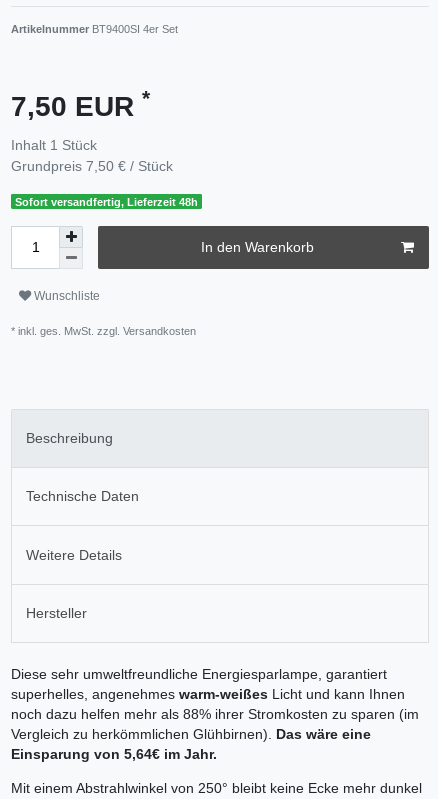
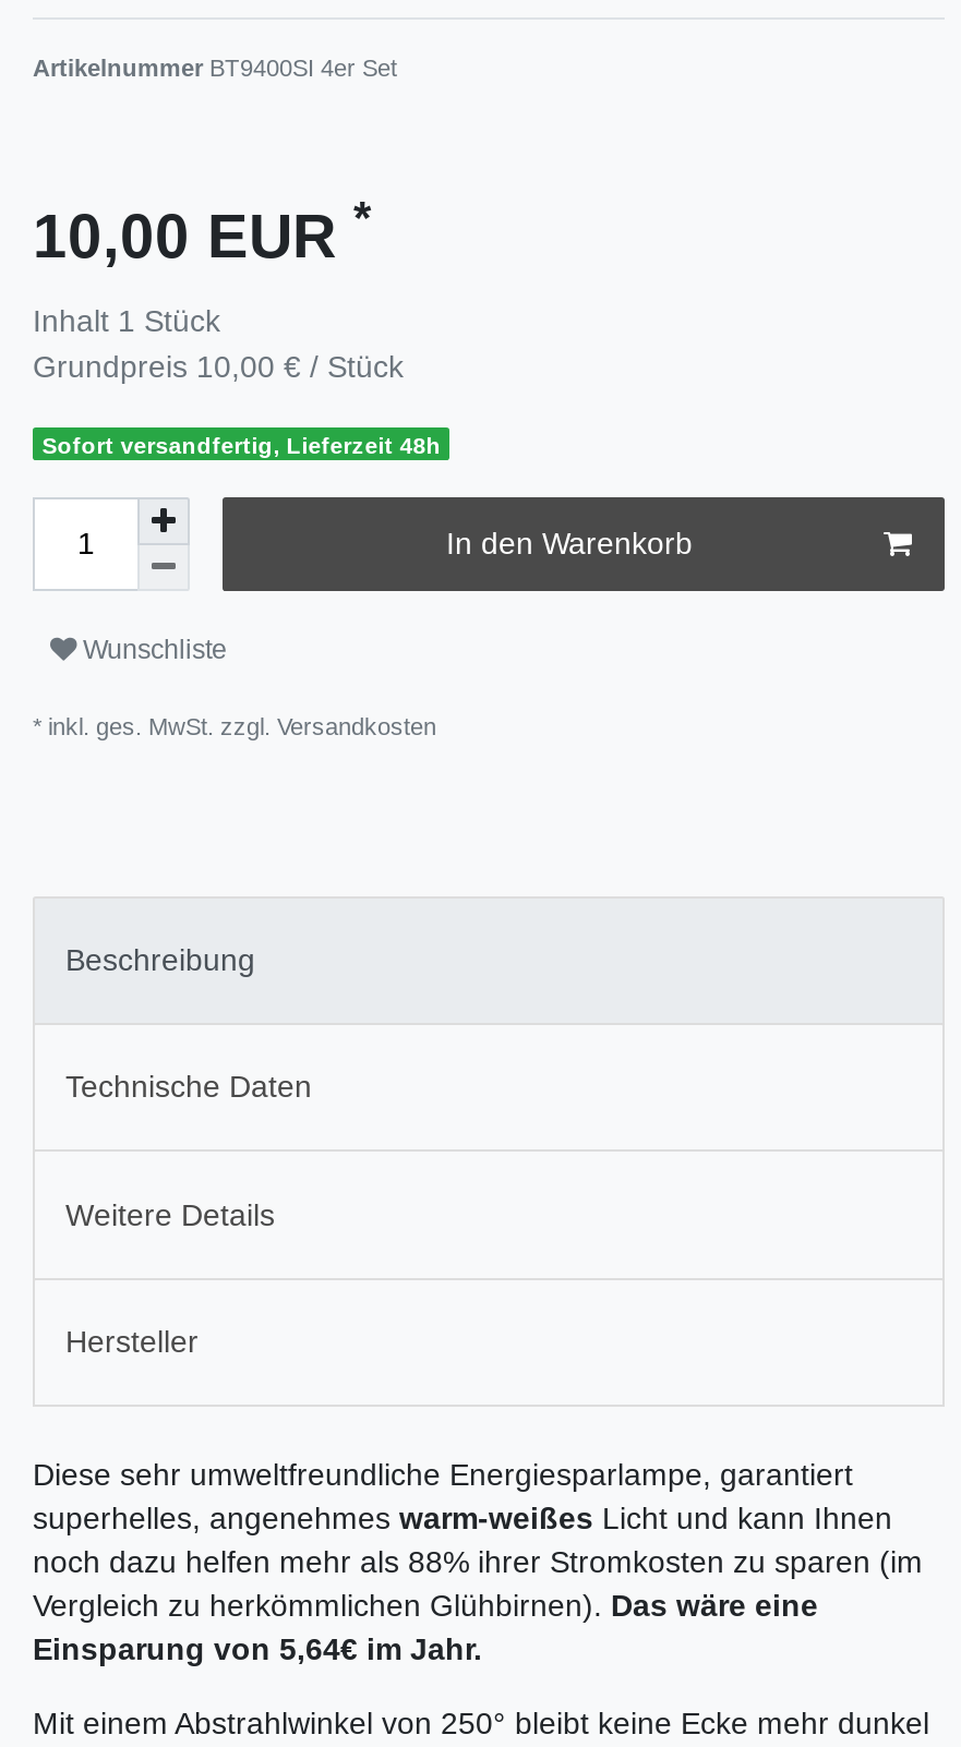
- 7,50 EUR *
+ 10,00 EUR *

- Grundpreis 7,50 € / Stück
+ Grundpreis 10,00 € / Stück
